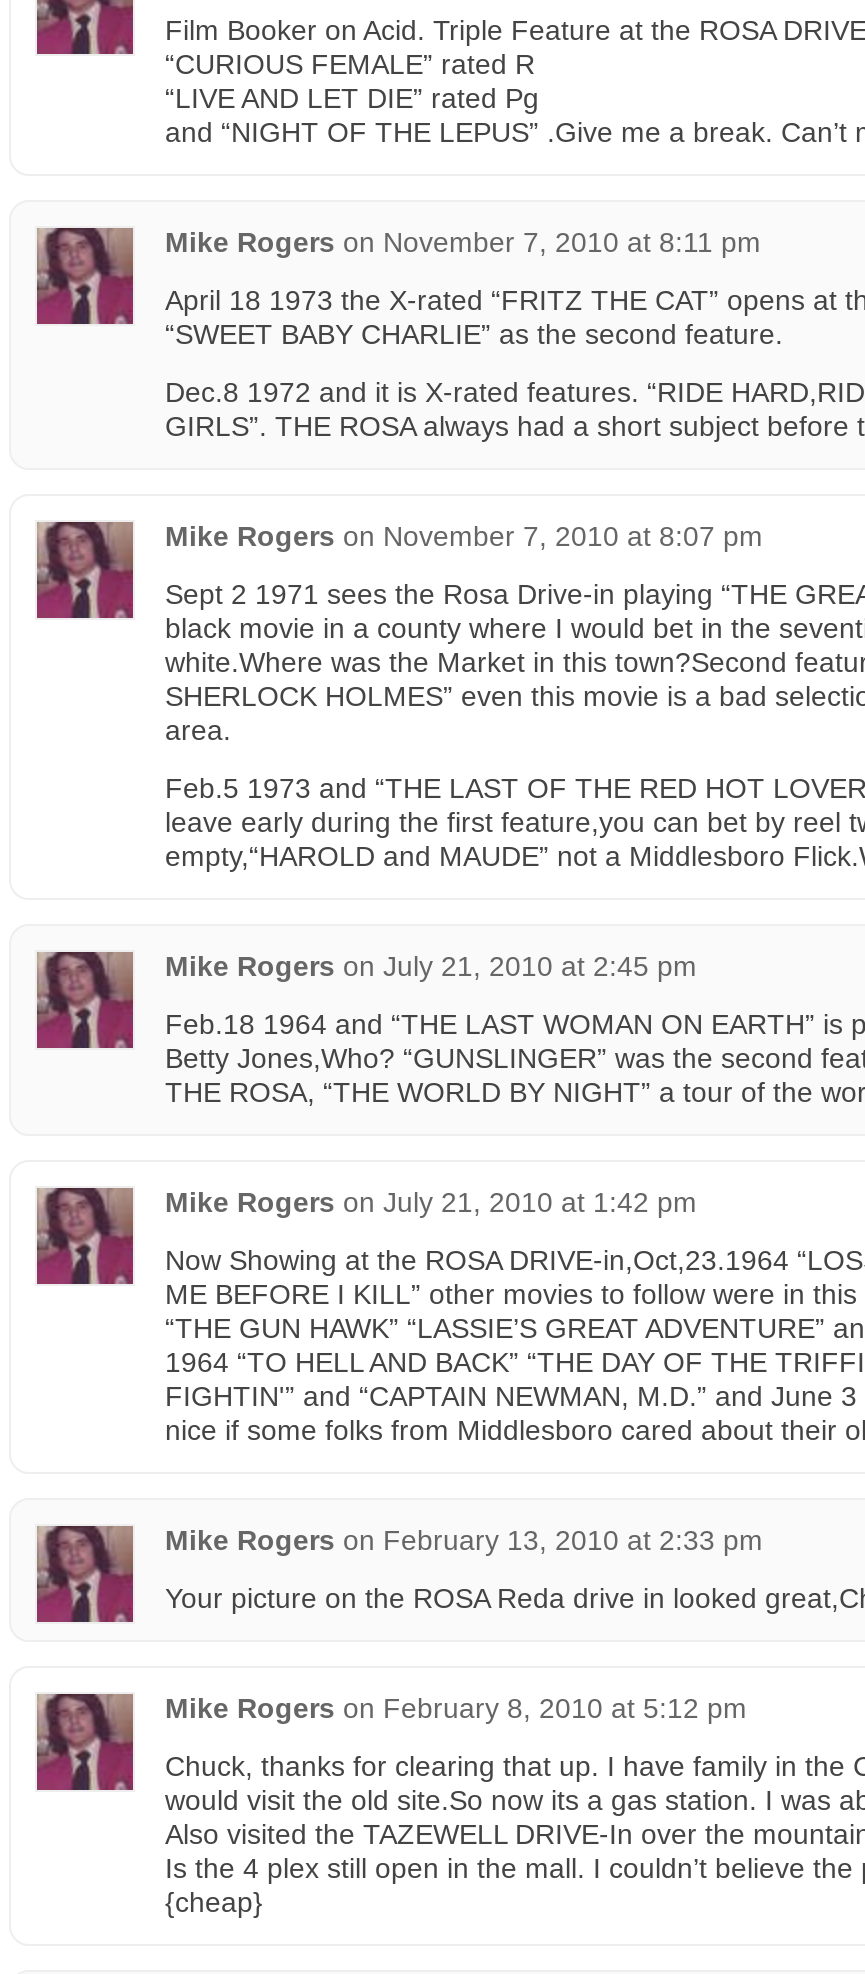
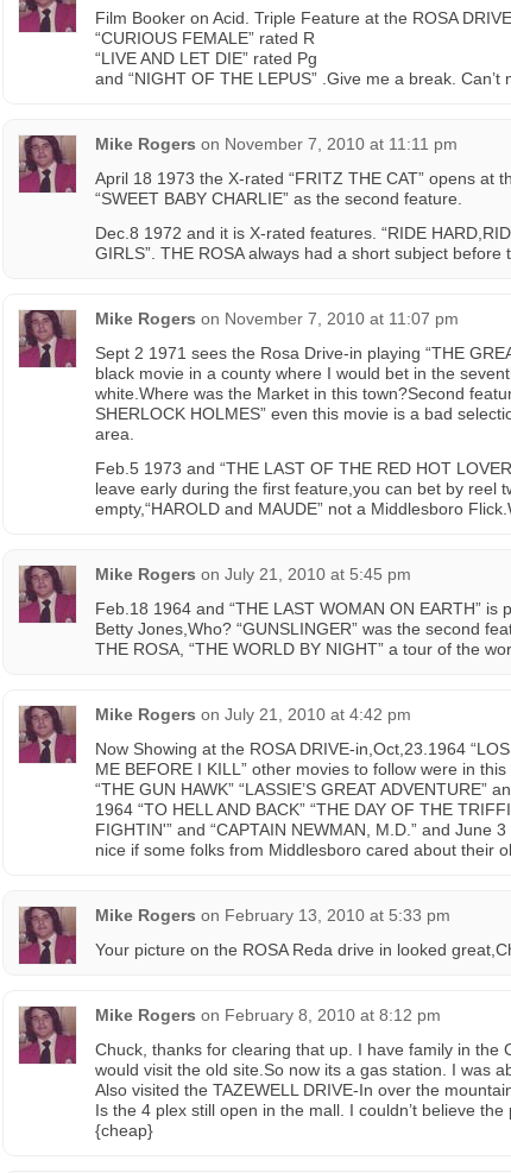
- Mike Rogers on November 7, 2010 at 8:11 pm
+ Mike Rogers on November 7, 2010 at 11:11 pm

- Mike Rogers on November 7, 2010 at 8:07 pm
+ Mike Rogers on November 7, 2010 at 11:07 pm

- Mike Rogers on July 21, 2010 at 2:45 pm
+ Mike Rogers on July 21, 2010 at 5:45 pm

- Mike Rogers on July 21, 2010 at 1:42 pm
+ Mike Rogers on July 21, 2010 at 4:42 pm

- Mike Rogers on February 13, 2010 at 2:33 pm
+ Mike Rogers on February 13, 2010 at 5:33 pm

- Mike Rogers on February 8, 2010 at 5:12 pm
+ Mike Rogers on February 8, 2010 at 8:12 pm
